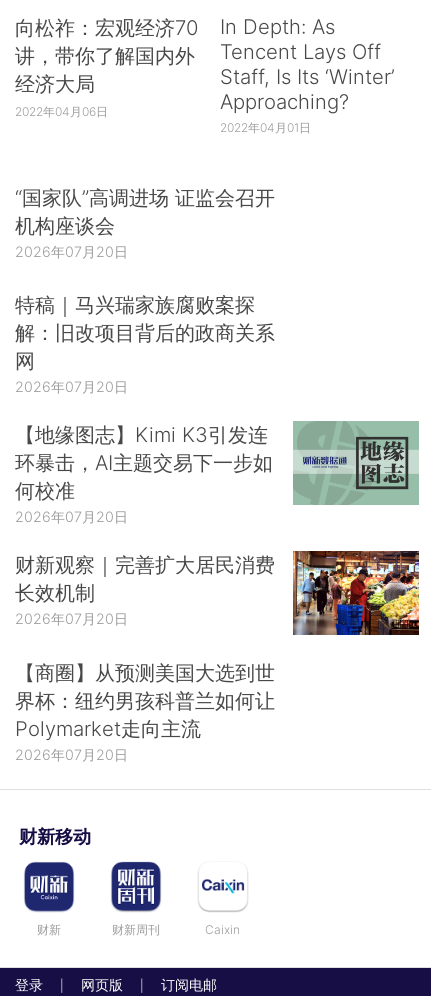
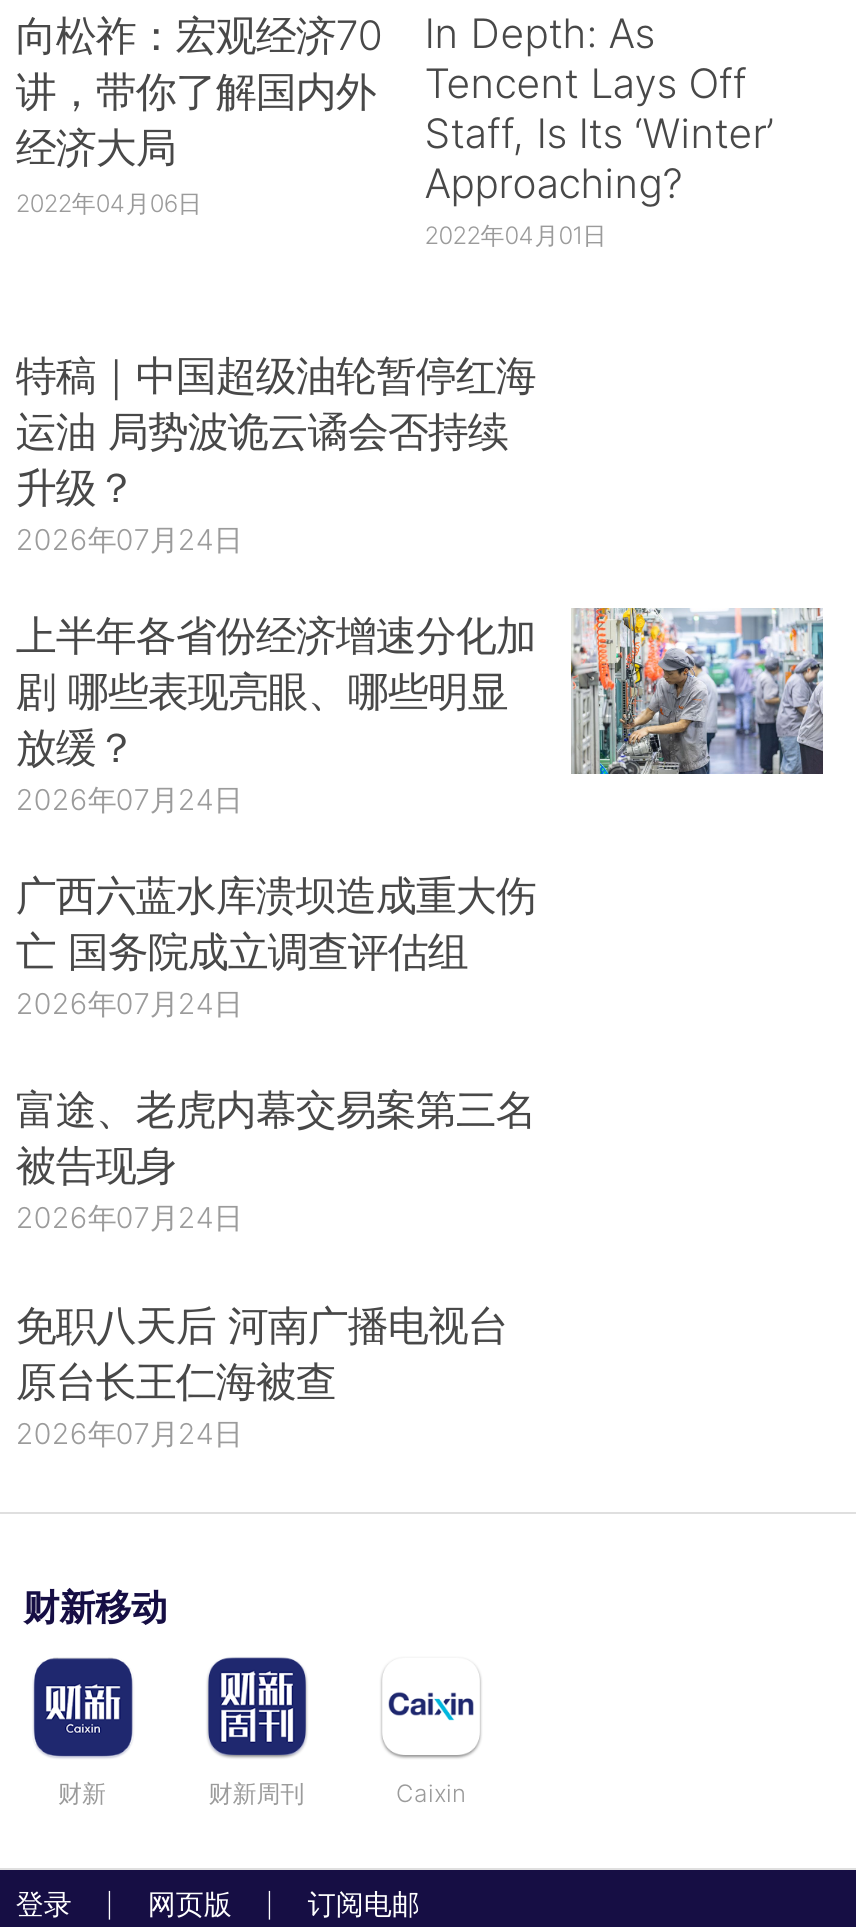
+ [image]

- “国家队”高调进场 证监会召开
- 机构座谈会
- 2026年07月20日
+ 特稿｜中国超级油轮暂停红海
+ 运油 局势波诡云谲会否持续
+ 升级？
+ 2026年07月24日

- 特稿｜马兴瑞家族腐败案探
- 解：旧改项目背后的政商关系
- 网
- 2026年07月20日
+ 上半年各省份经济增速分化加
+ 剧 哪些表现亮眼、哪些明显
+ 放缓？
+ 2026年07月24日

- 【地缘图志】Kimi K3引发连
- 环暴击，AI主题交易下一步如
- 何校准
- 2026年07月20日
+ 广西六蓝水库溃坝造成重大伤
+ 亡 国务院成立调查评估组
+ 2026年07月24日

- [image]

- 财新观察｜完善扩大居民消费
- 长效机制
- 2026年07月20日
+ 富途、老虎内幕交易案第三名
+ 被告现身
+ 2026年07月24日

- [image]

- 【商圈】从预测美国大选到世
- 界杯：纽约男孩科普兰如何让
- Polymarket走向主流
- 2026年07月20日
+ 免职八天后 河南广播电视台
+ 原台长王仁海被查
+ 2026年07月24日
